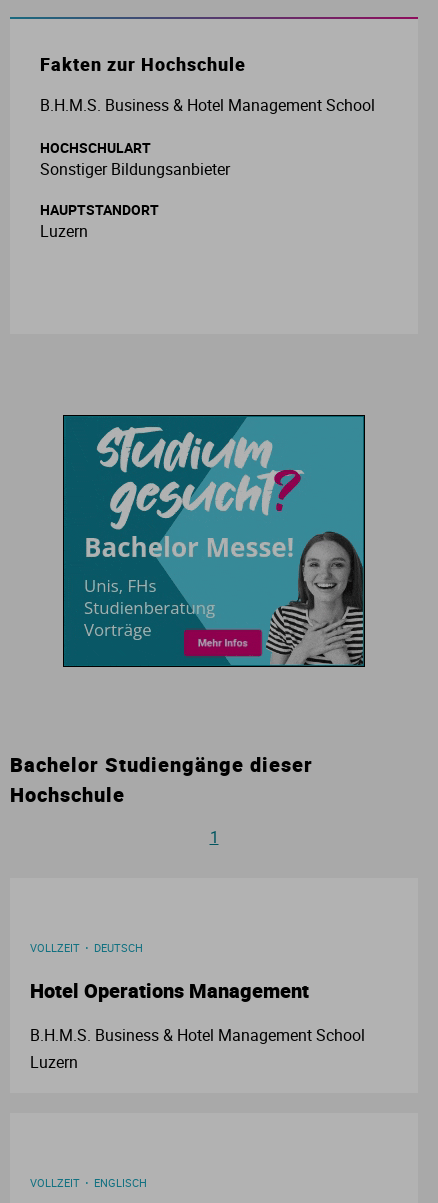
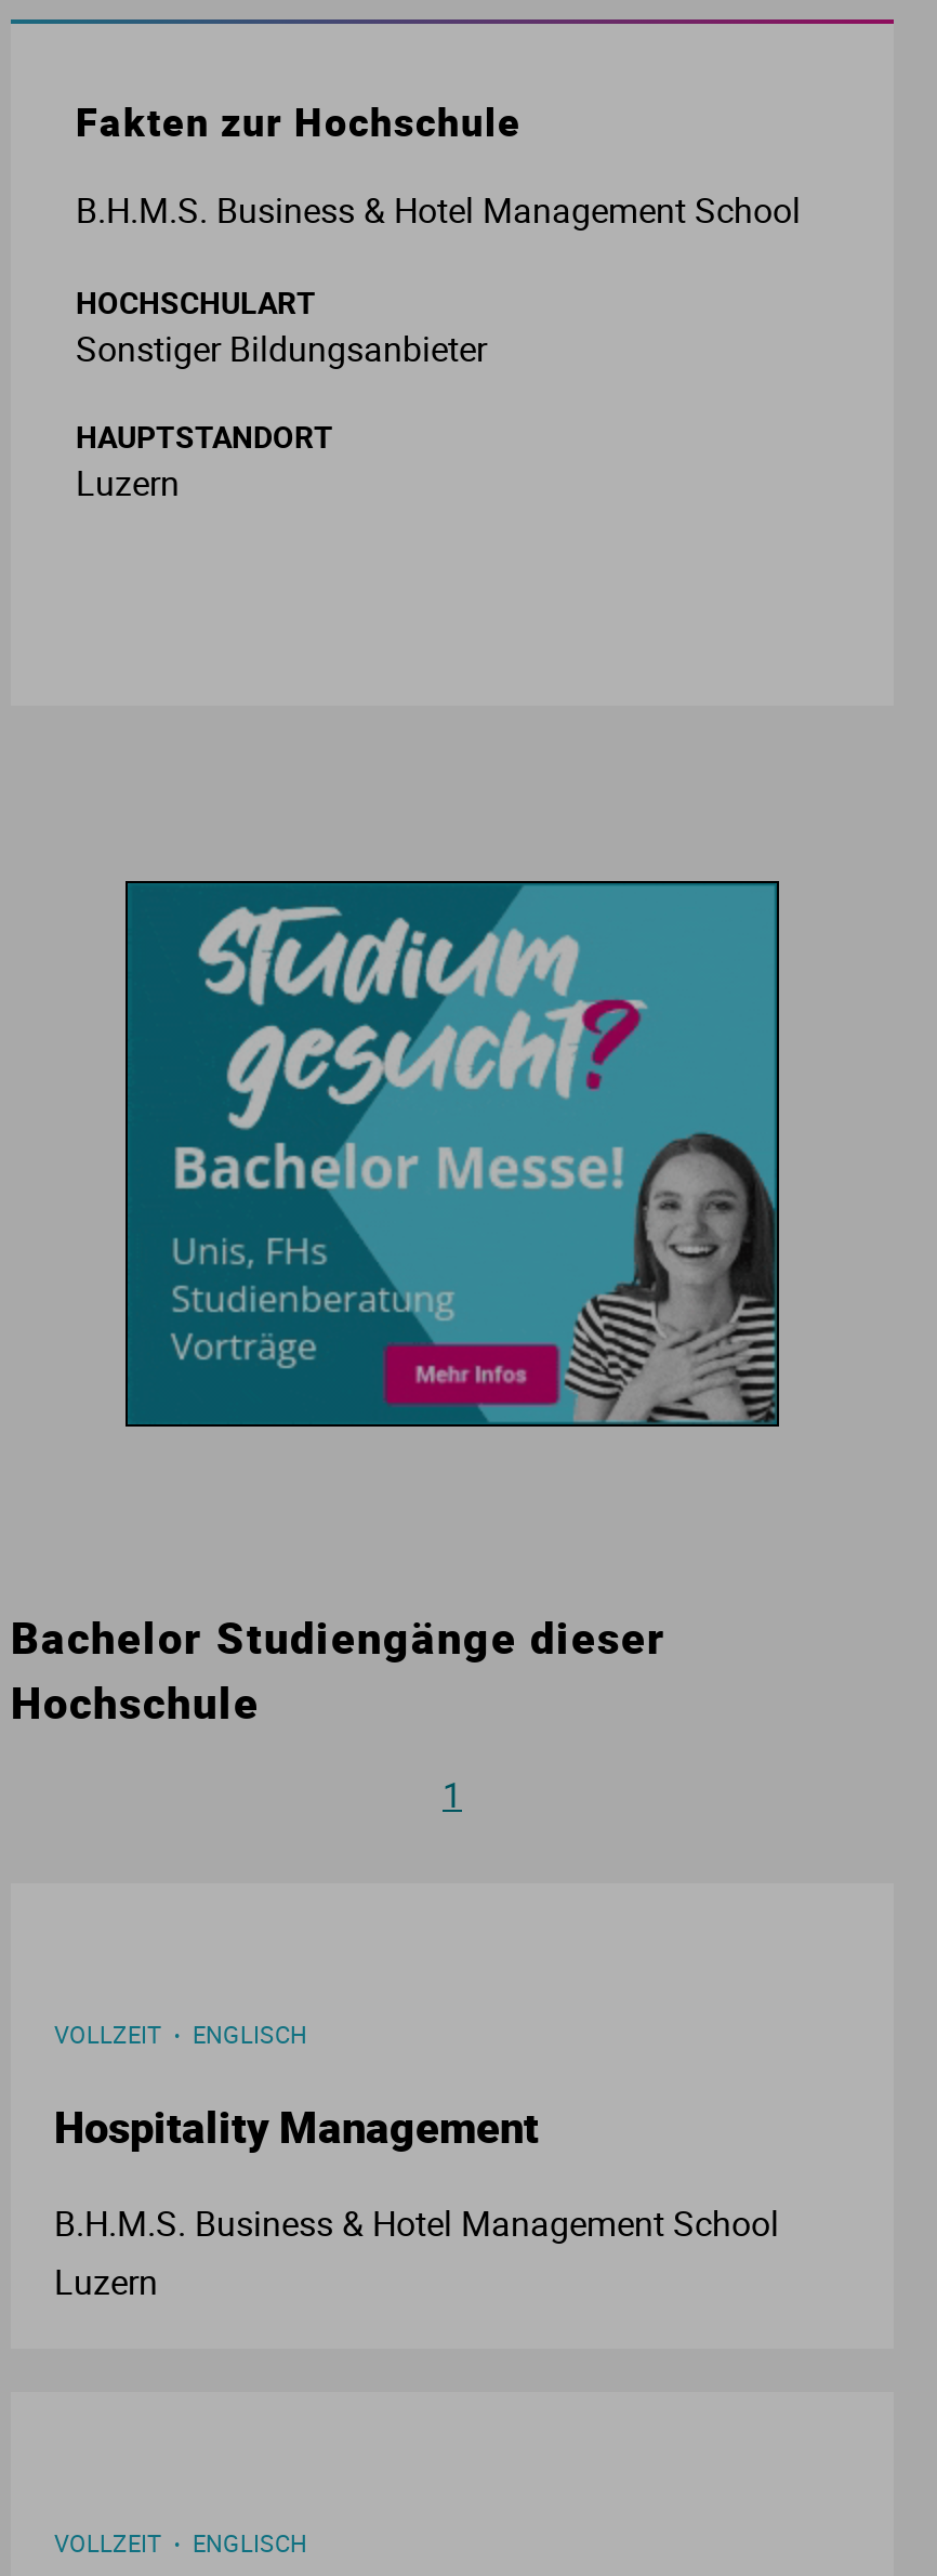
- DEUTSCH
+ ENGLISCH

- Hotel Operations Management
+ Hospitality Management
